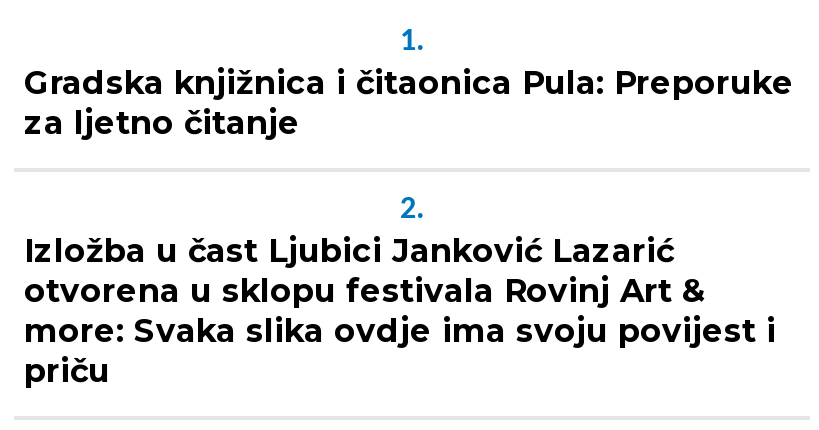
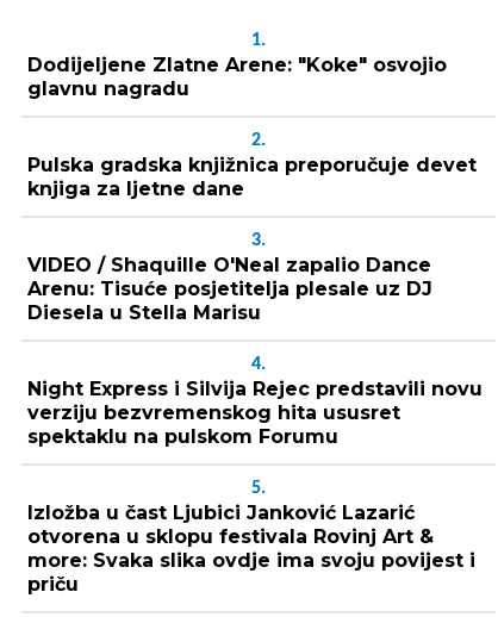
- Gradska knjižnica i čitaonica Pula: Preporuke
- za ljetno čitanje
+ Dodijeljene Zlatne Arene: "Koke" osvojio
+ glavnu nagradu

+ Pulska gradska knjižnica preporučuje devet
+ knjiga za ljetne dane
+ 3.
+ VIDEO / Shaquille O'Neal zapalio Dance
+ Arenu: Tisuće posjetitelja plesale uz DJ
+ Diesela u Stella Marisu
+ 4.
+ Night Express i Silvija Rejec predstavili novu
+ verziju bezvremenskog hita ususret
+ spektaklu na pulskom Forumu
+ 5.
